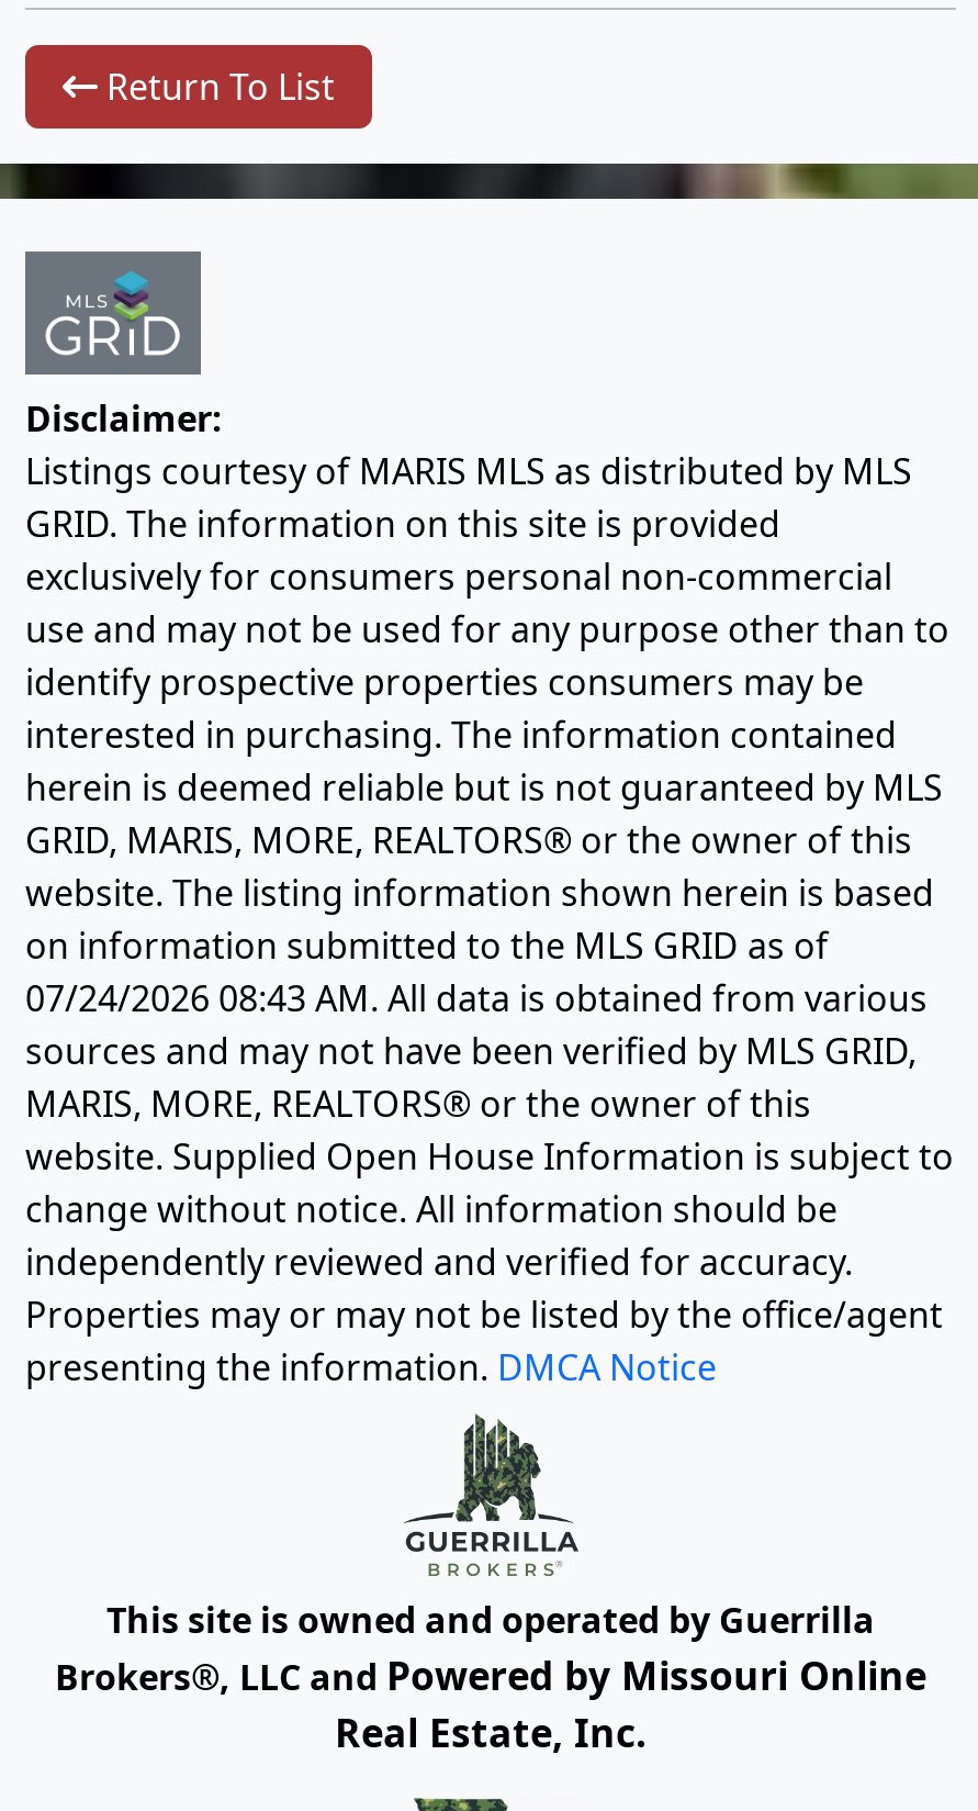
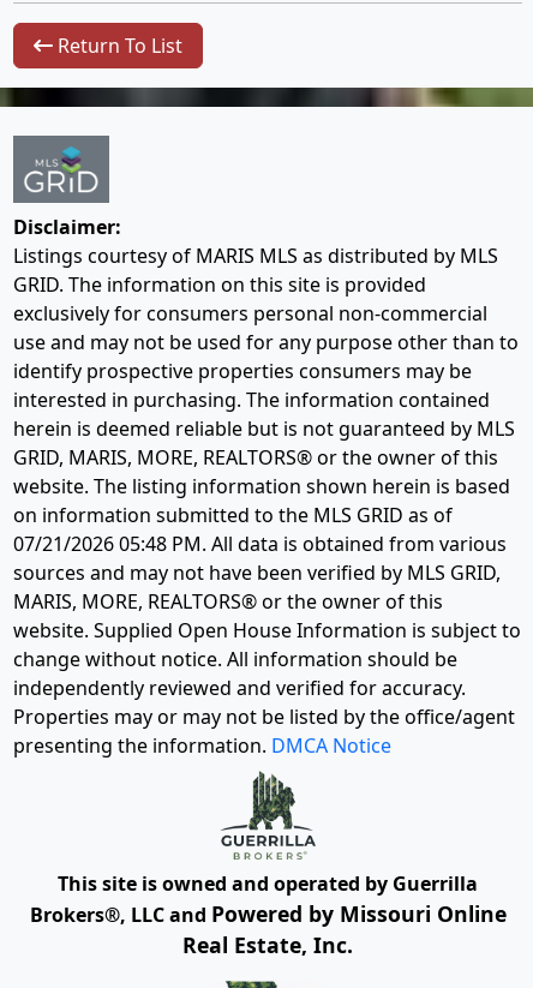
- 07/24/2026 08:43 AM. All data is obtained from various
+ 07/21/2026 05:48 PM. All data is obtained from various
